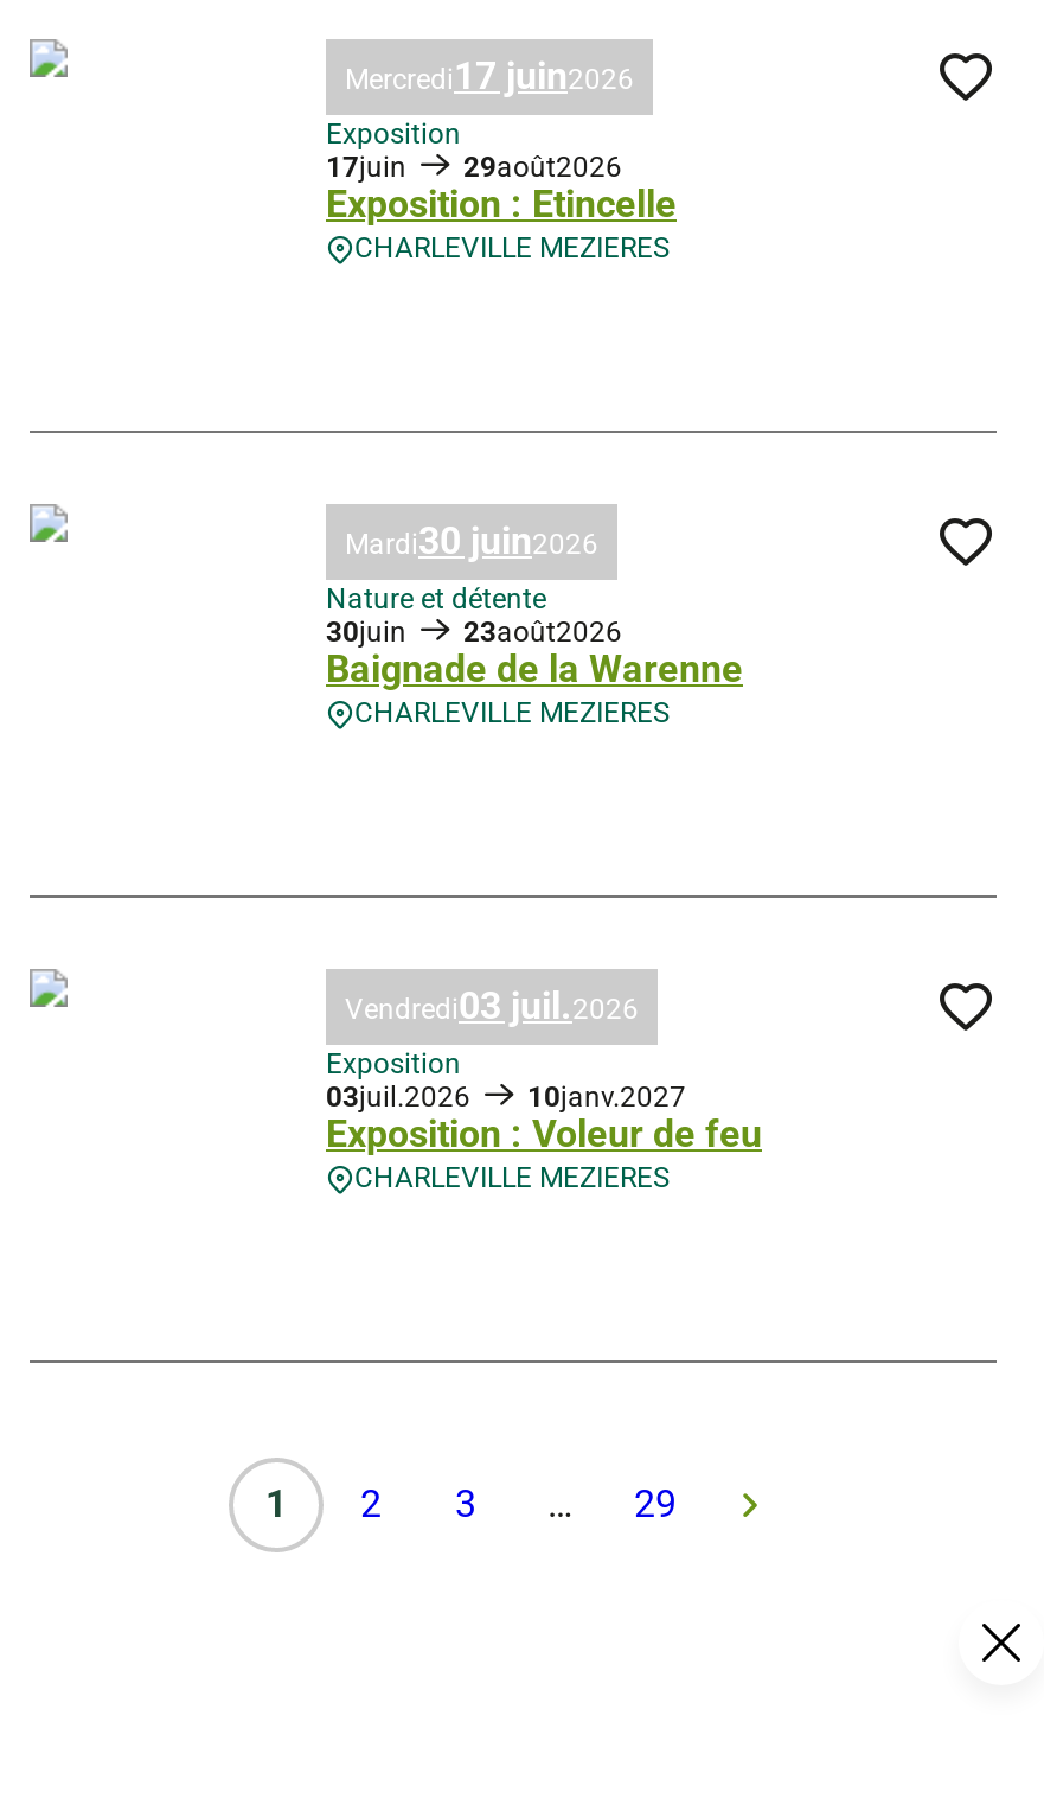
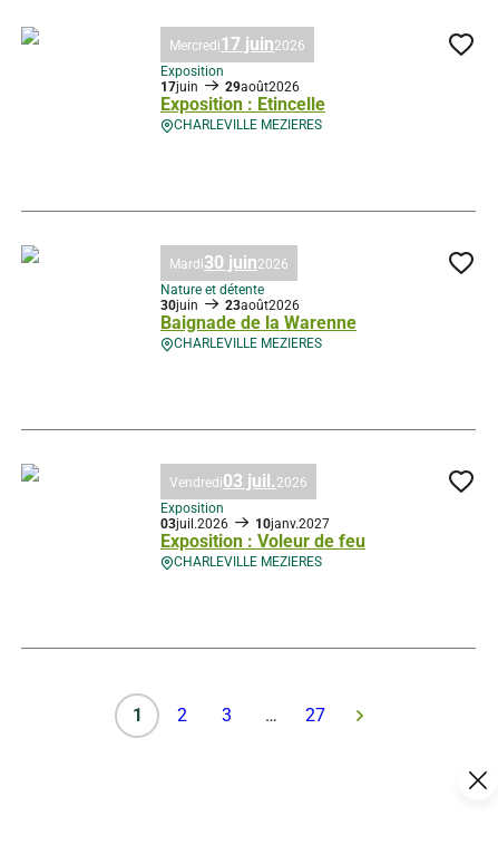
- 29
+ 27
